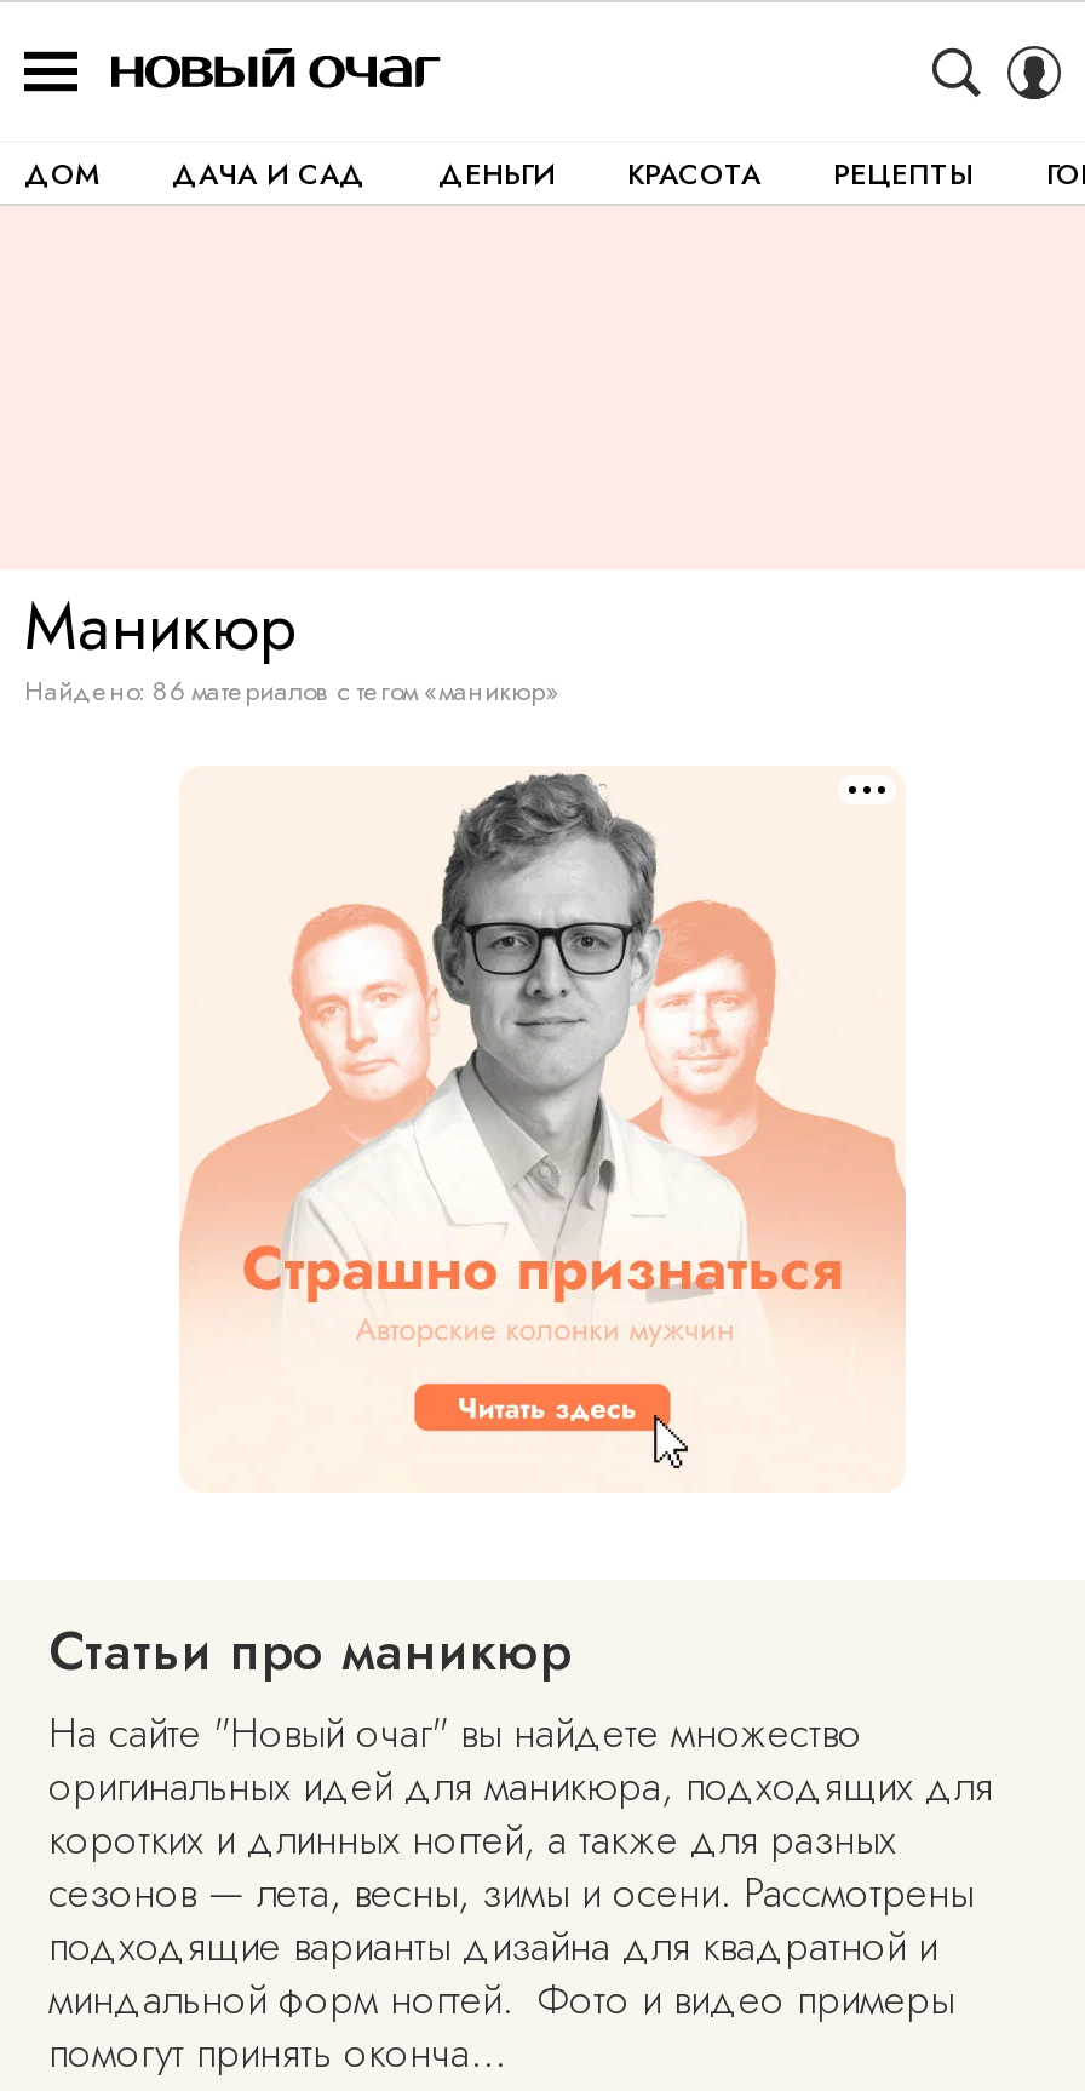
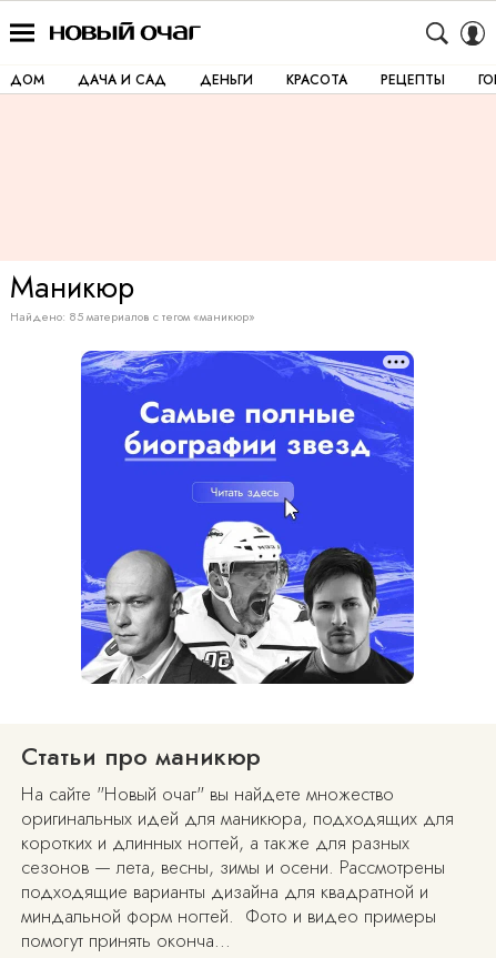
- Найдено: 86 материалов с тегом «маникюр»
+ Найдено: 85 материалов с тегом «маникюр»

- [image]
+ [image]
